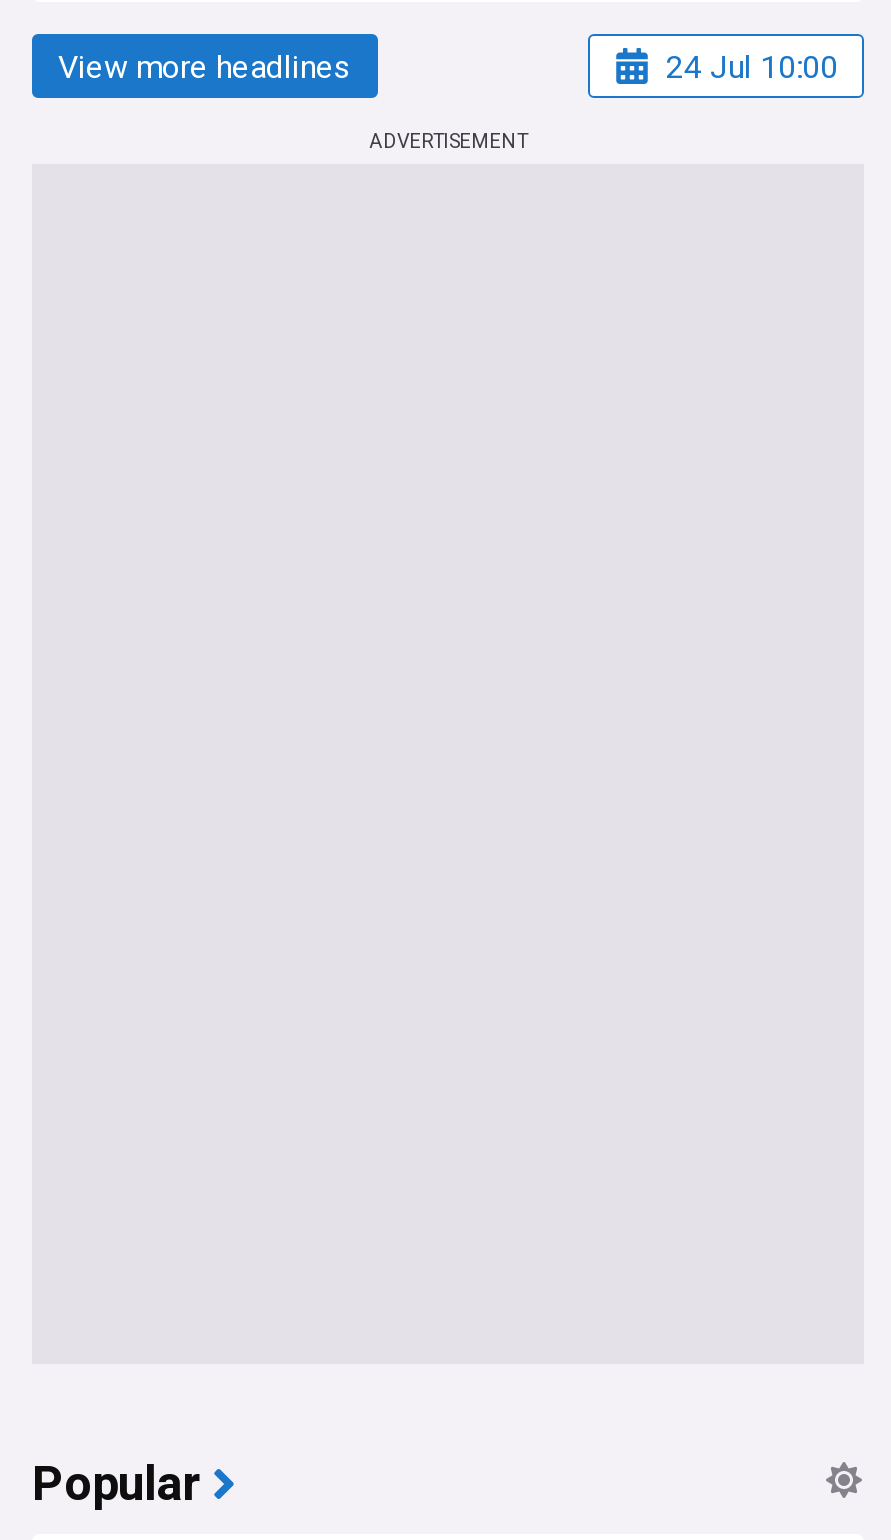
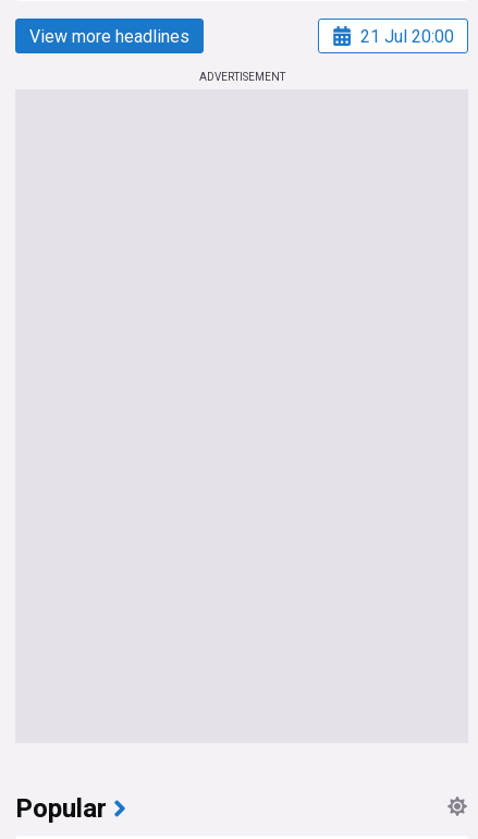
- 24 Jul 10:00
+ 21 Jul 20:00
